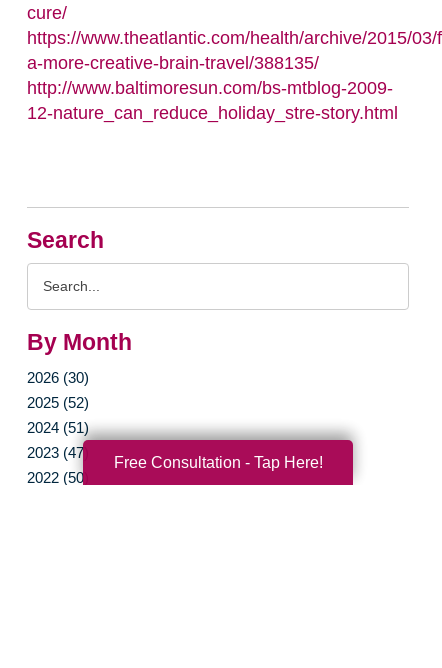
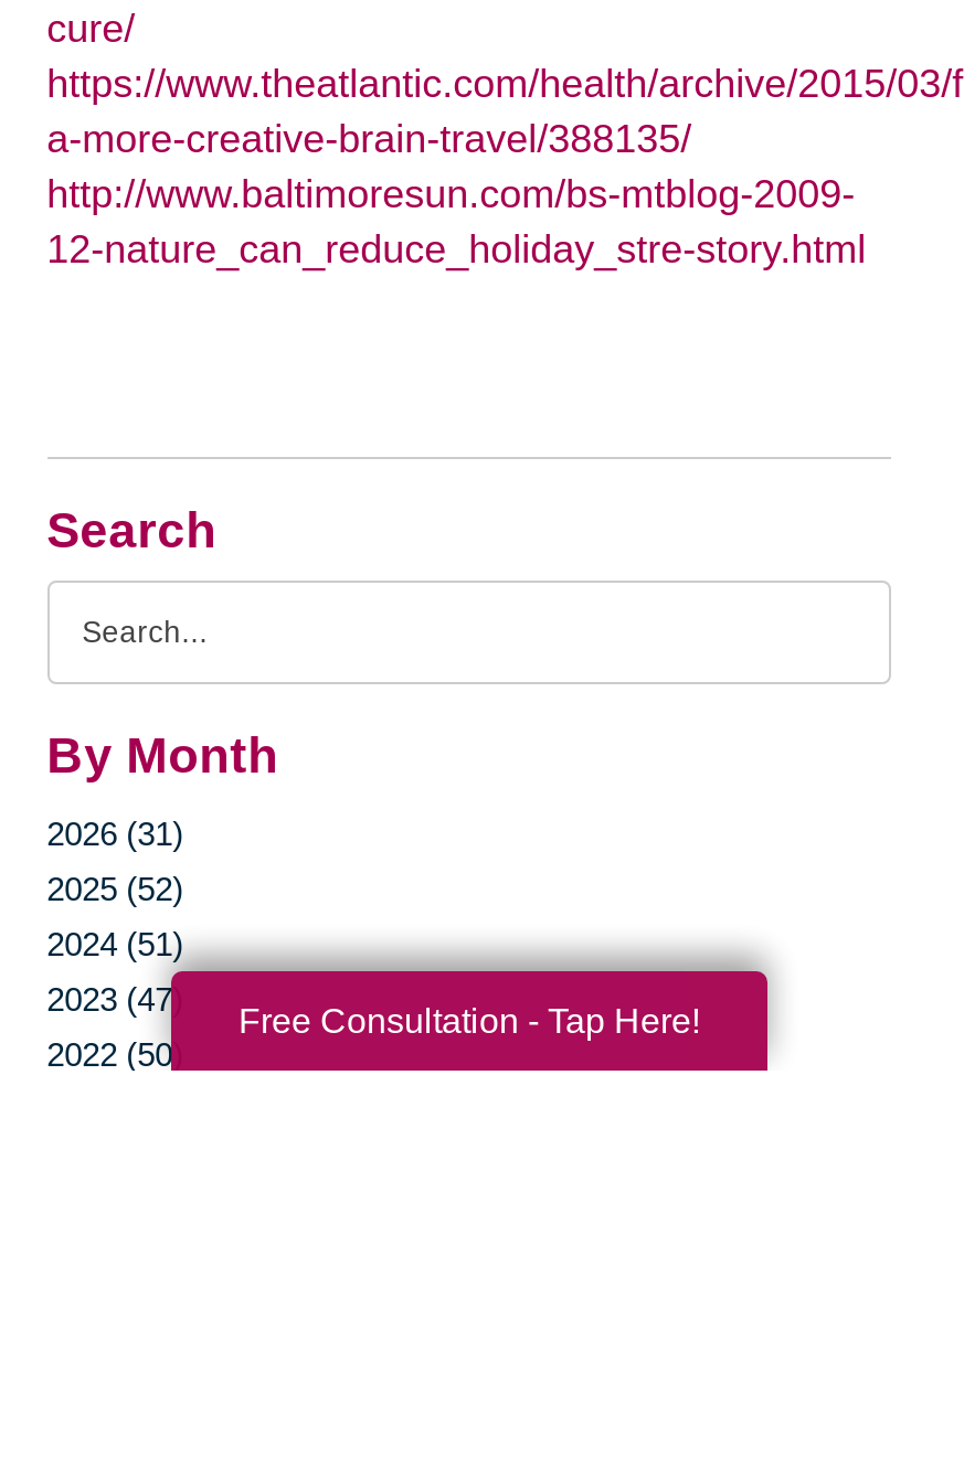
- 2026 (30)
+ 2026 (31)
